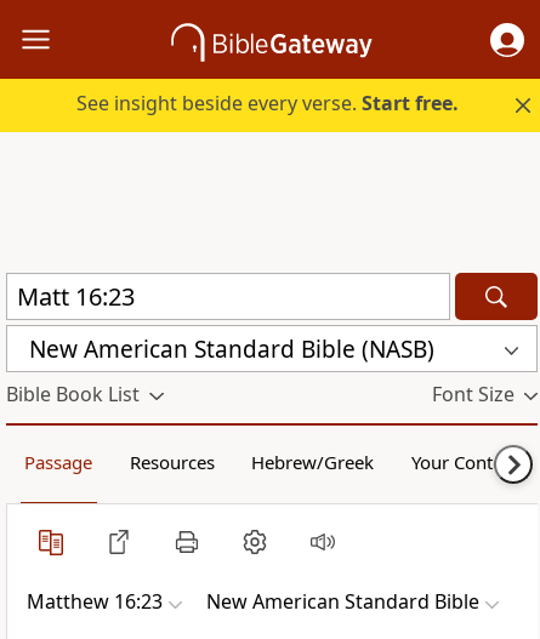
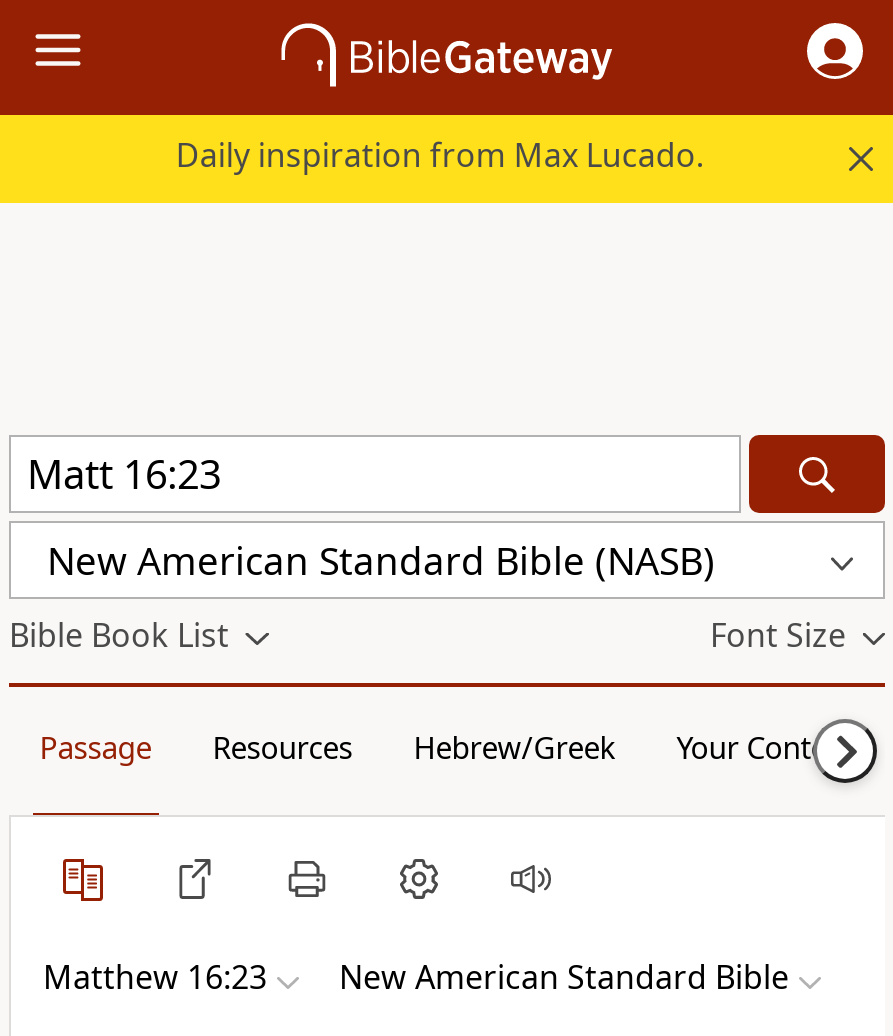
- See insight beside every verse. Start free.
+ Daily inspiration from Max Lucado.
